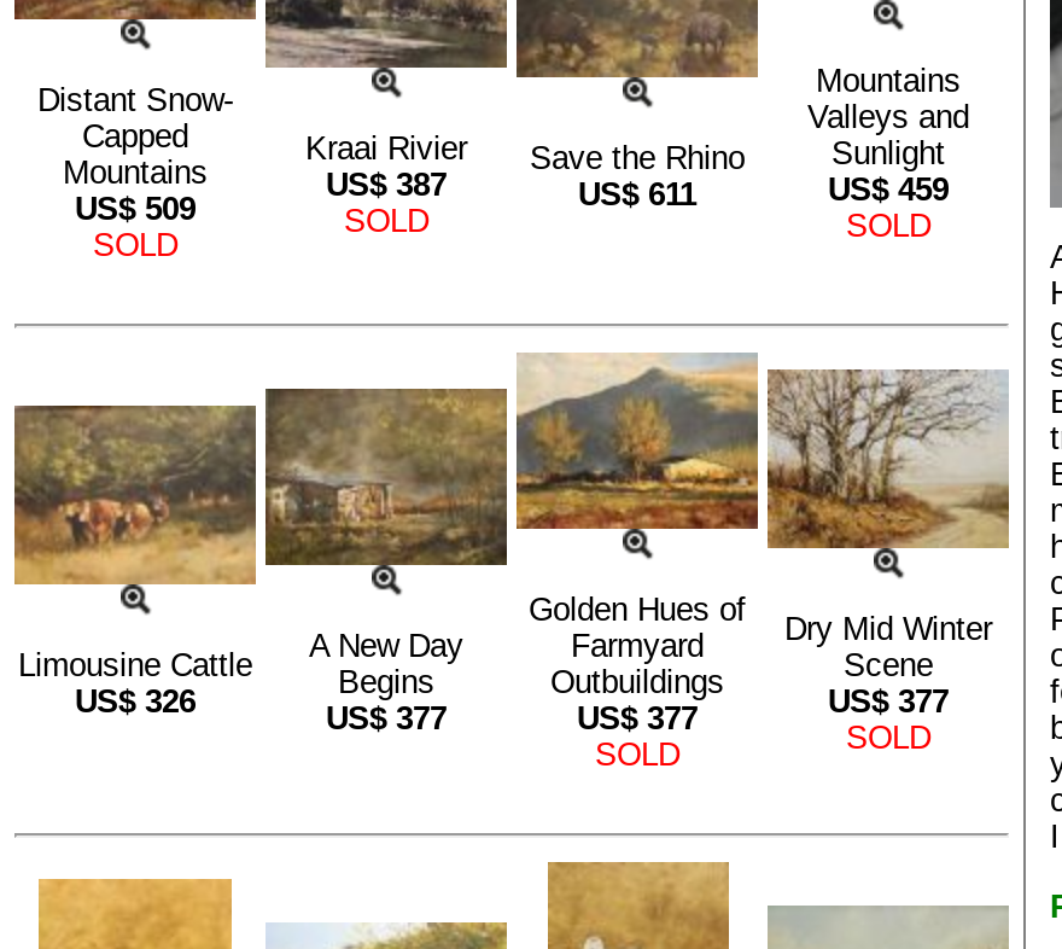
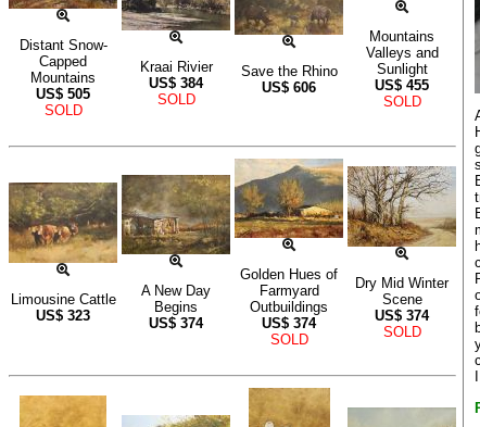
- US$387
+ US$384

- US$611
+ US$606

- US$459
+ US$455

- US$509
+ US$505

- US$326
+ US$323

- US$377
+ US$374

- US$377
+ US$374

- US$377
+ US$374
